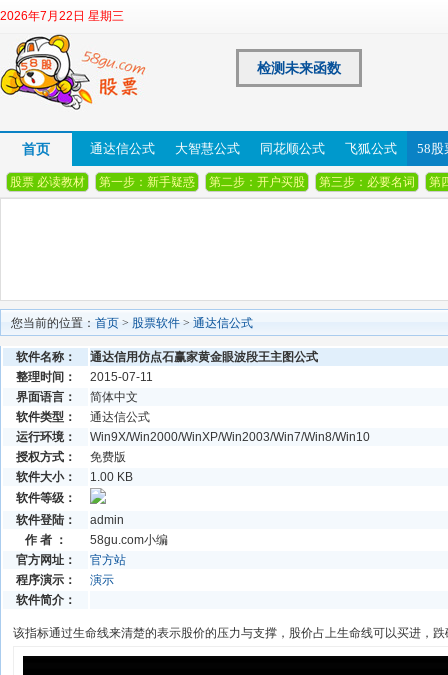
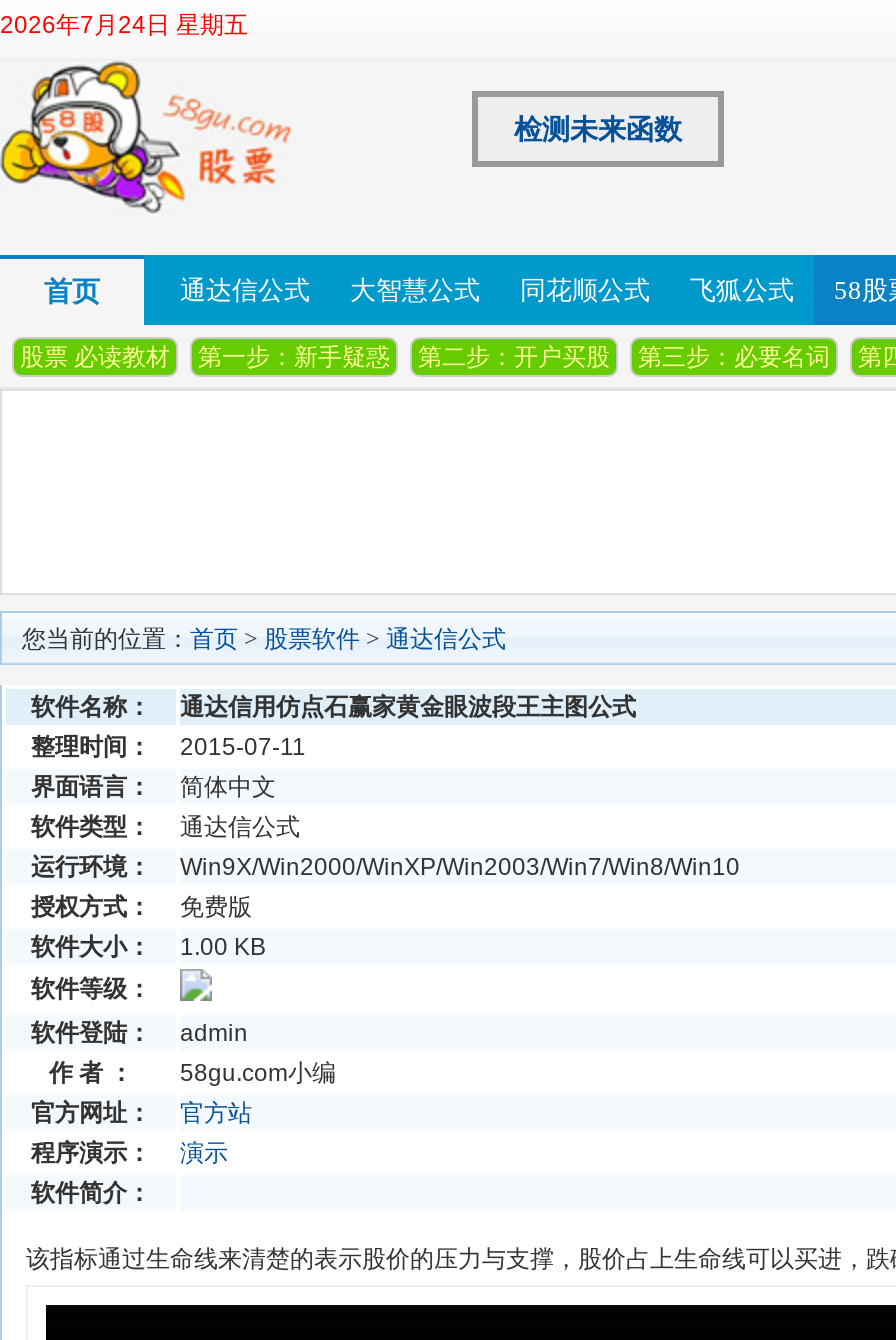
- 2026年7月22日 星期三
+ 2026年7月24日 星期五
